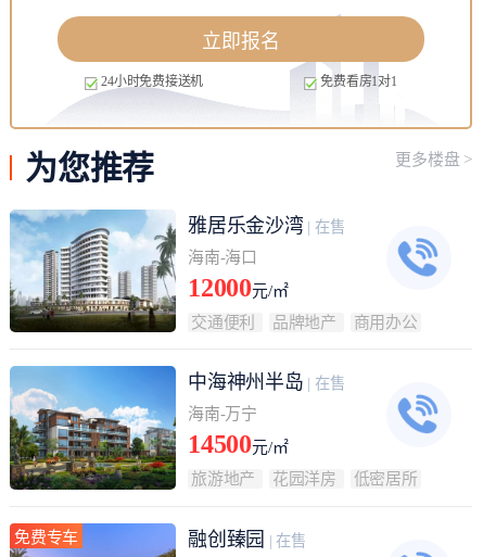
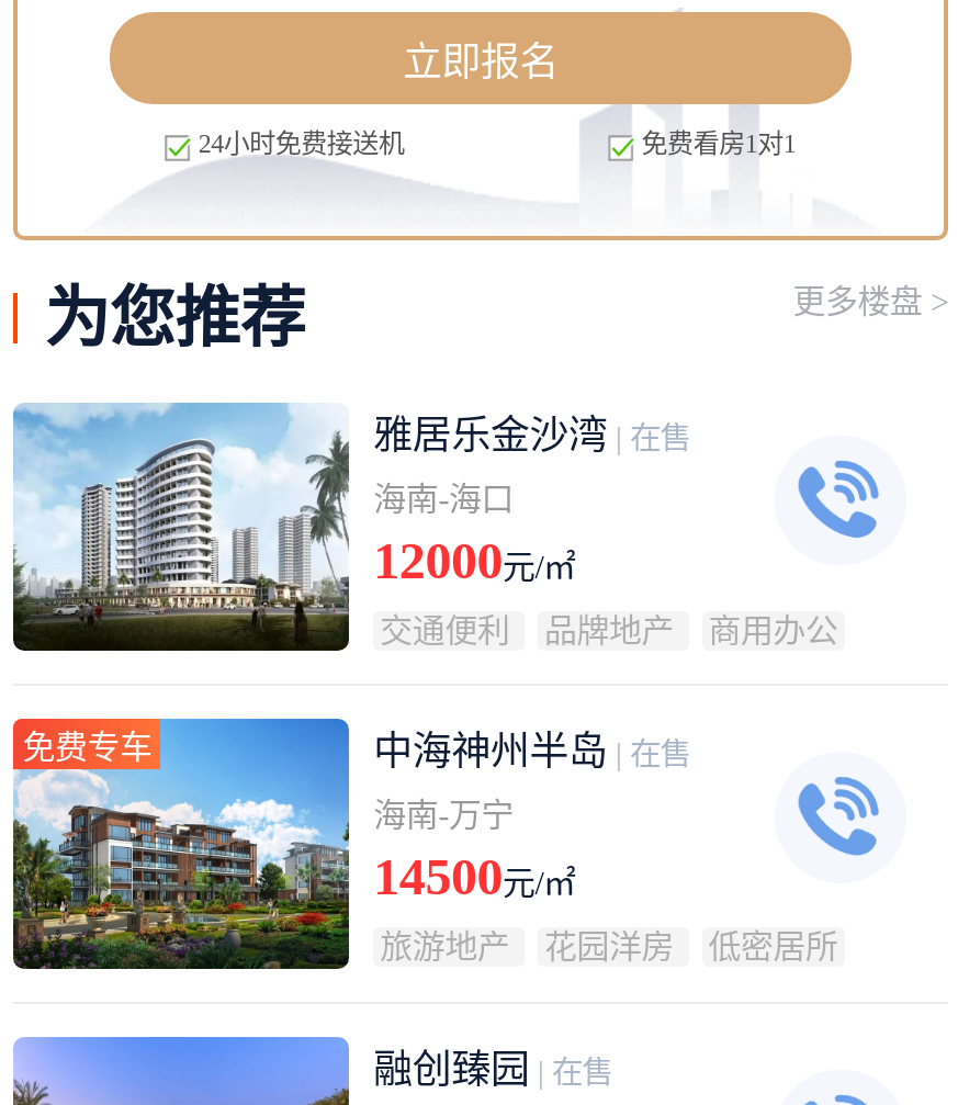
moved up: 免费专车
